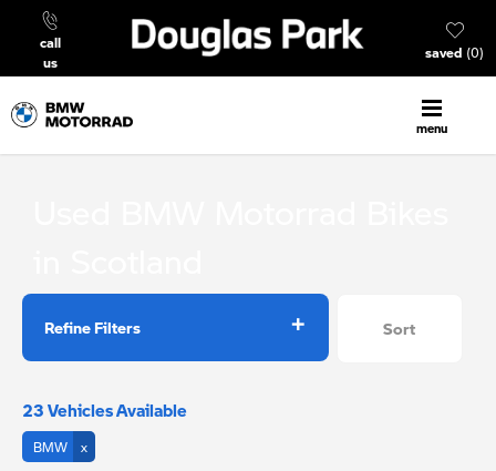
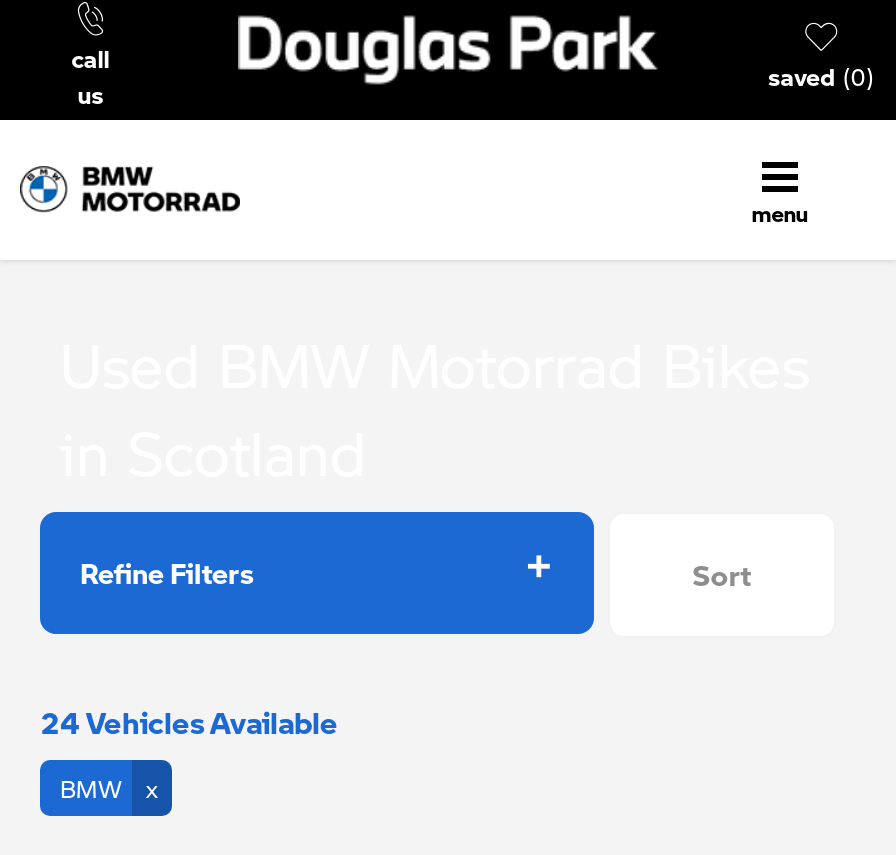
- 23 Vehicles Available
+ 24 Vehicles Available
